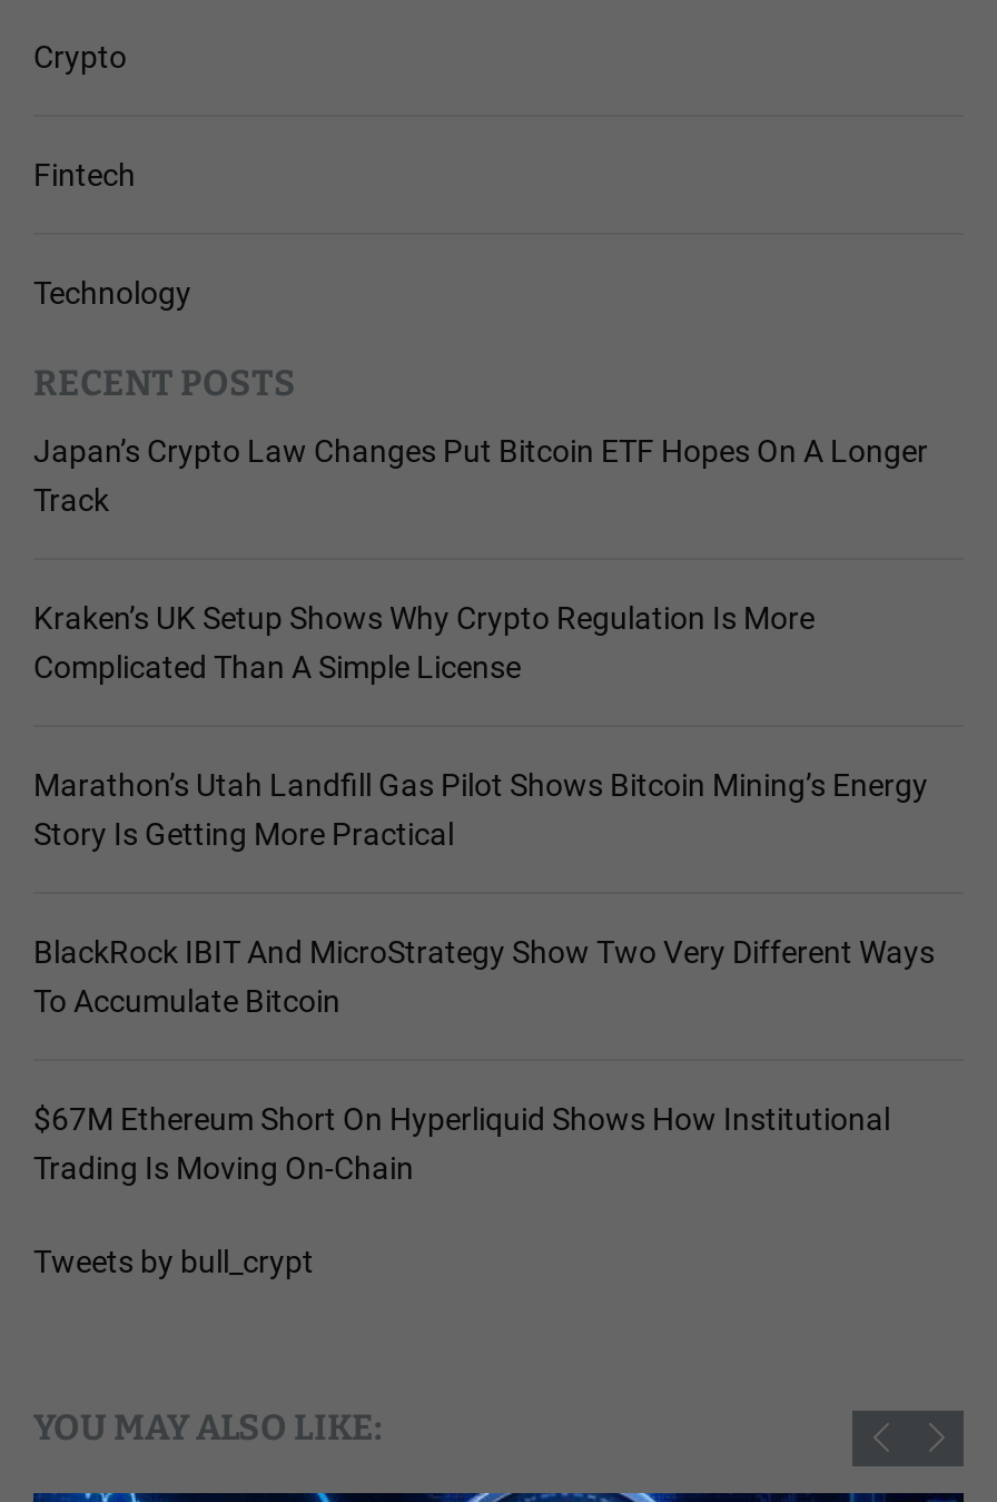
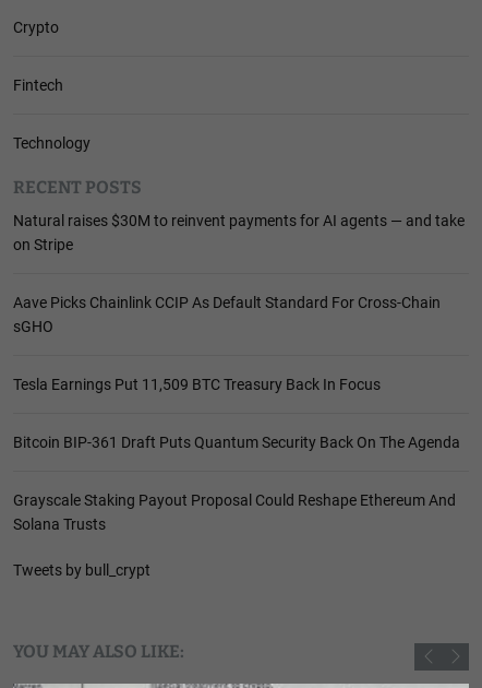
- Japan’s Crypto Law Changes Put Bitcoin ETF Hopes On A Longer
- Track
+ Natural raises $30M to reinvent payments for AI agents — and take
+ on Stripe

- Kraken’s UK Setup Shows Why Crypto Regulation Is More
- Complicated Than A Simple License
+ Aave Picks Chainlink CCIP As Default Standard For Cross-Chain
+ sGHO

- Marathon’s Utah Landfill Gas Pilot Shows Bitcoin Mining’s Energy
- Story Is Getting More Practical
+ Tesla Earnings Put 11,509 BTC Treasury Back In Focus

- BlackRock IBIT And MicroStrategy Show Two Very Different Ways
- To Accumulate Bitcoin
+ Bitcoin BIP-361 Draft Puts Quantum Security Back On The Agenda

- $67M Ethereum Short On Hyperliquid Shows How Institutional
- Trading Is Moving On-Chain
+ Grayscale Staking Payout Proposal Could Reshape Ethereum And
+ Solana Trusts
